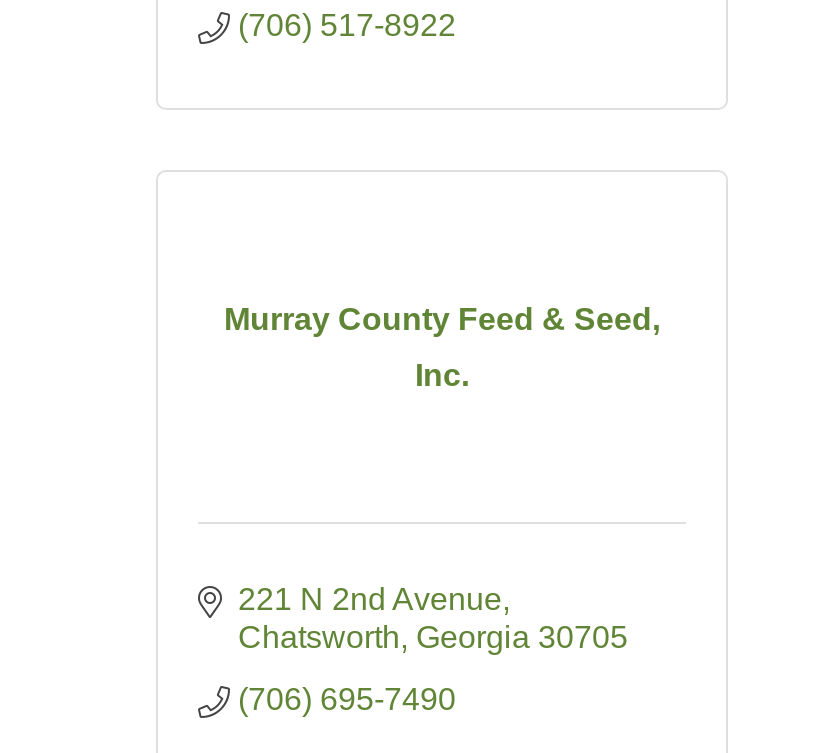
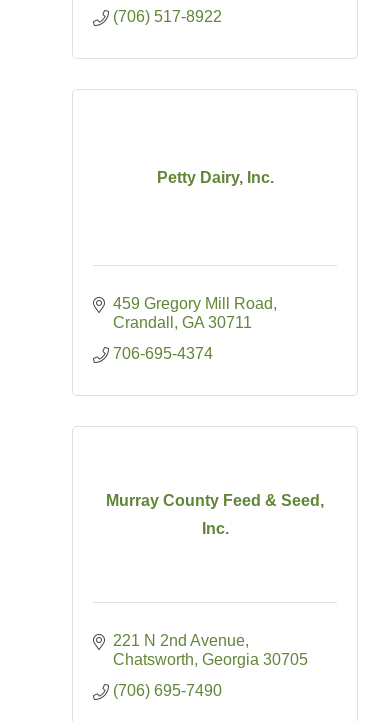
+ 459 Gregory Mill Road
+ Crandall GA 30711
+ 706-695-4374

+ Petty Dairy, Inc.
